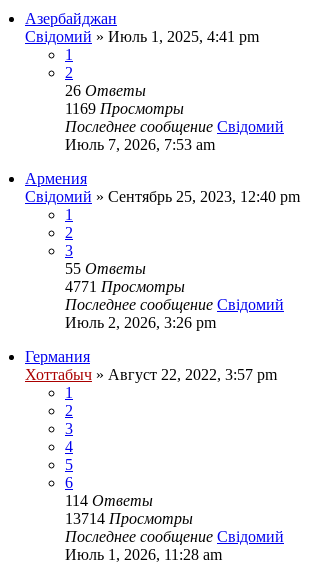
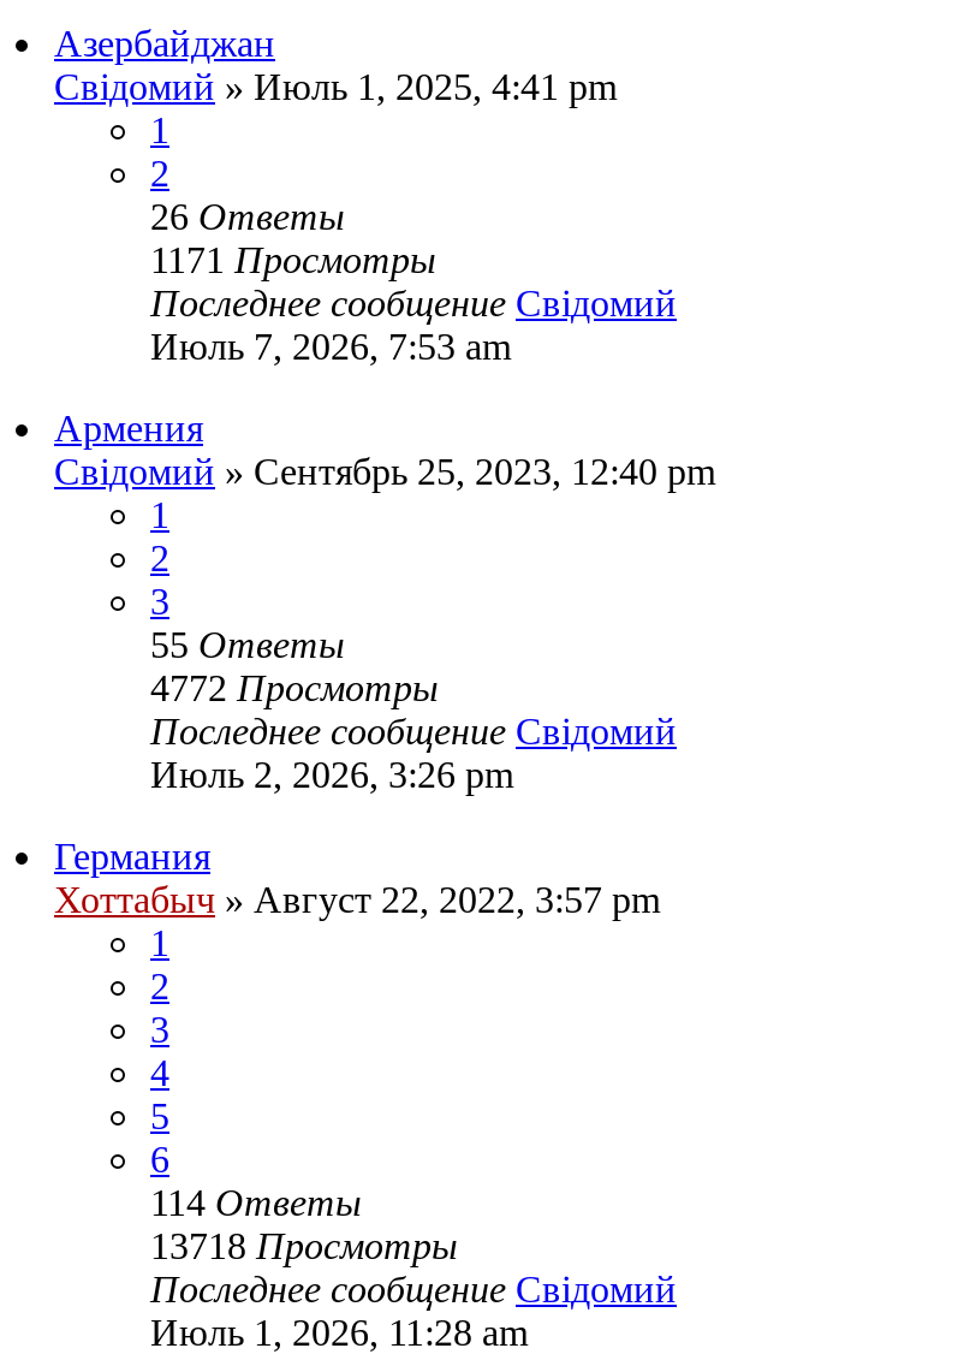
- 1169 Просмотры
+ 1171 Просмотры

- 4771 Просмотры
+ 4772 Просмотры

- 13714 Просмотры
+ 13718 Просмотры
